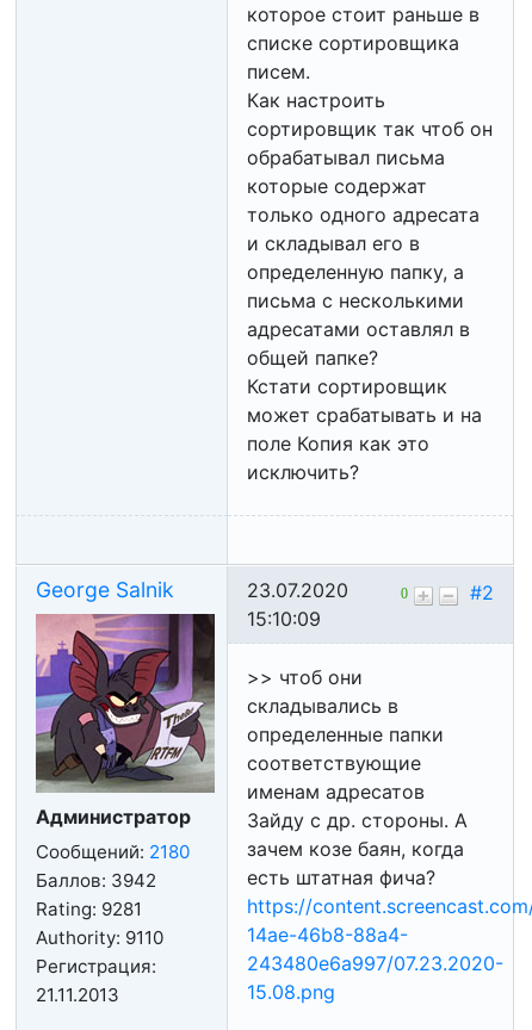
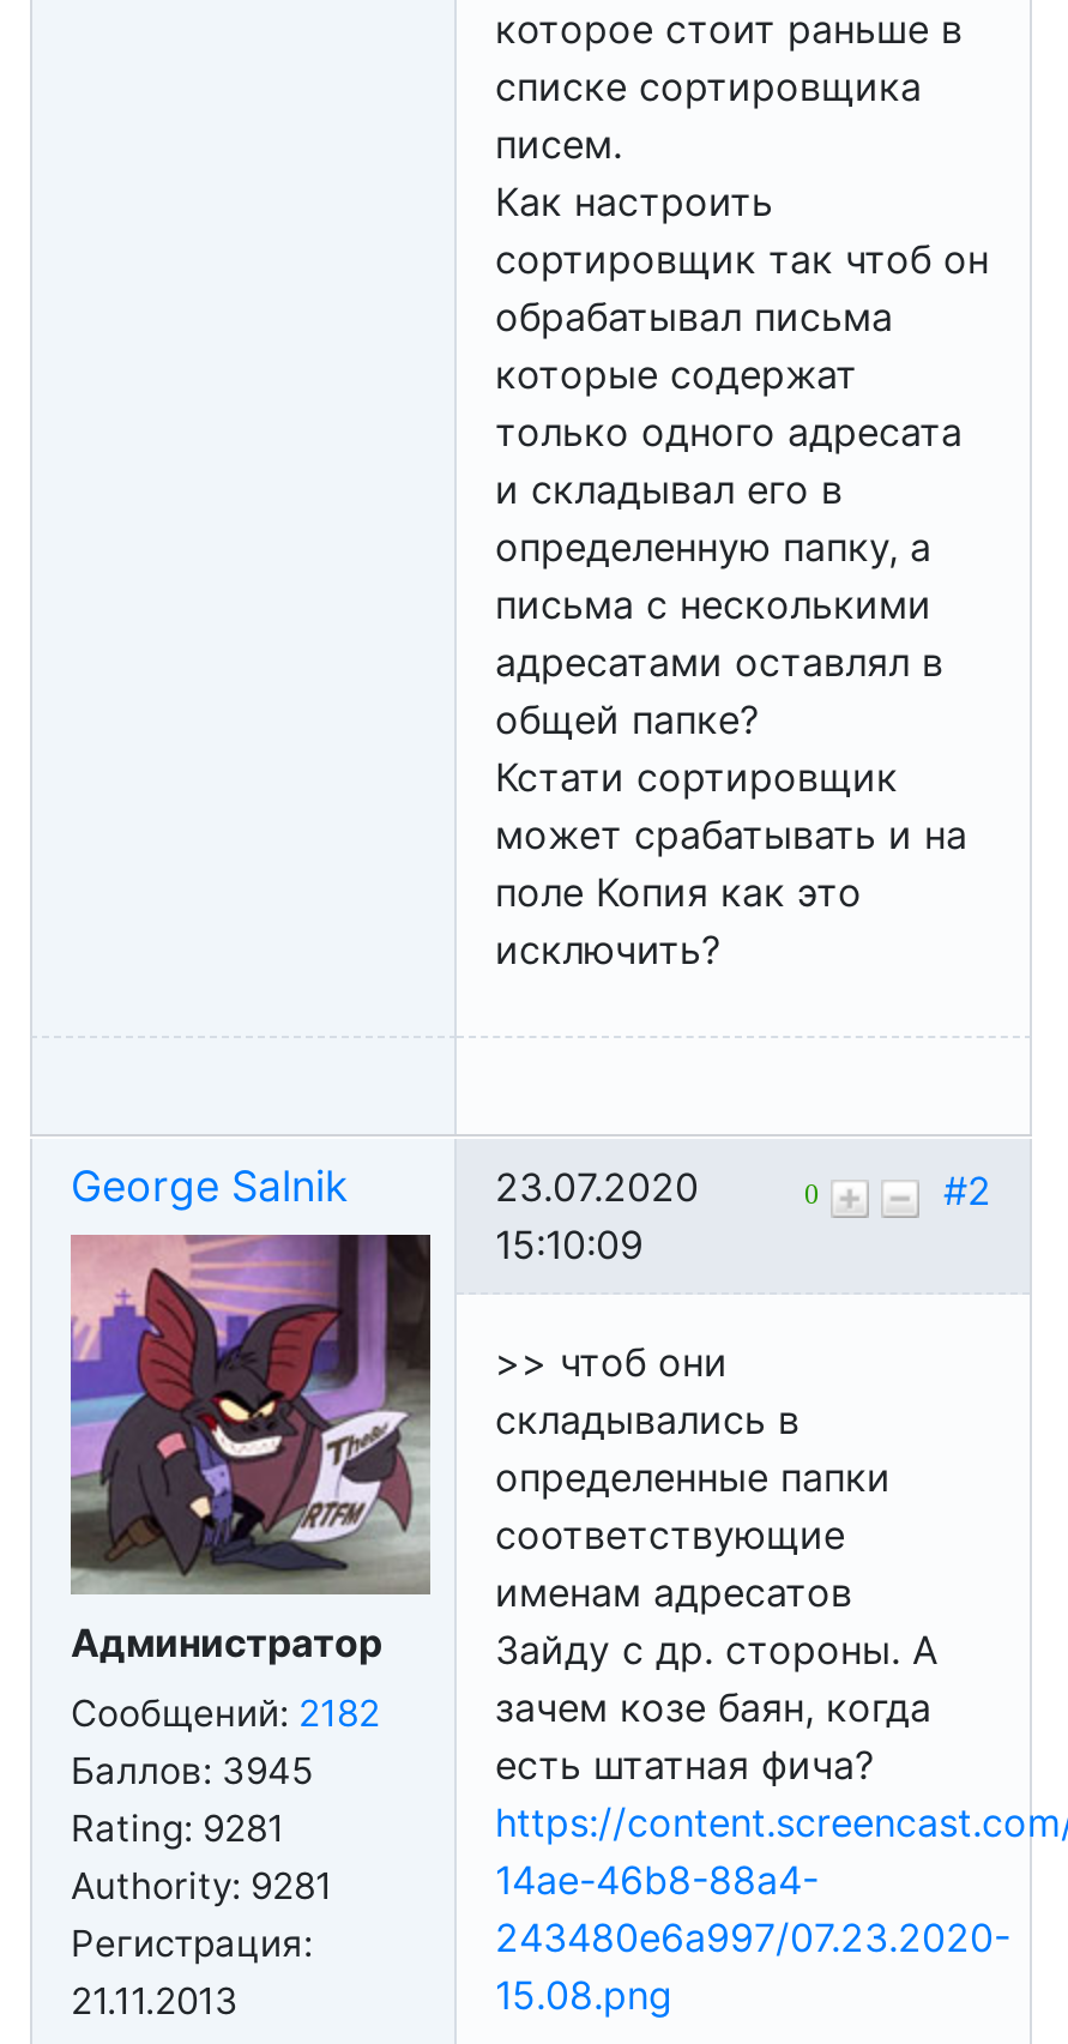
- Сообщений: 2180
+ Сообщений: 2182

- Баллов: 3942
+ Баллов: 3945

- Authority: 9110
+ Authority: 9281
